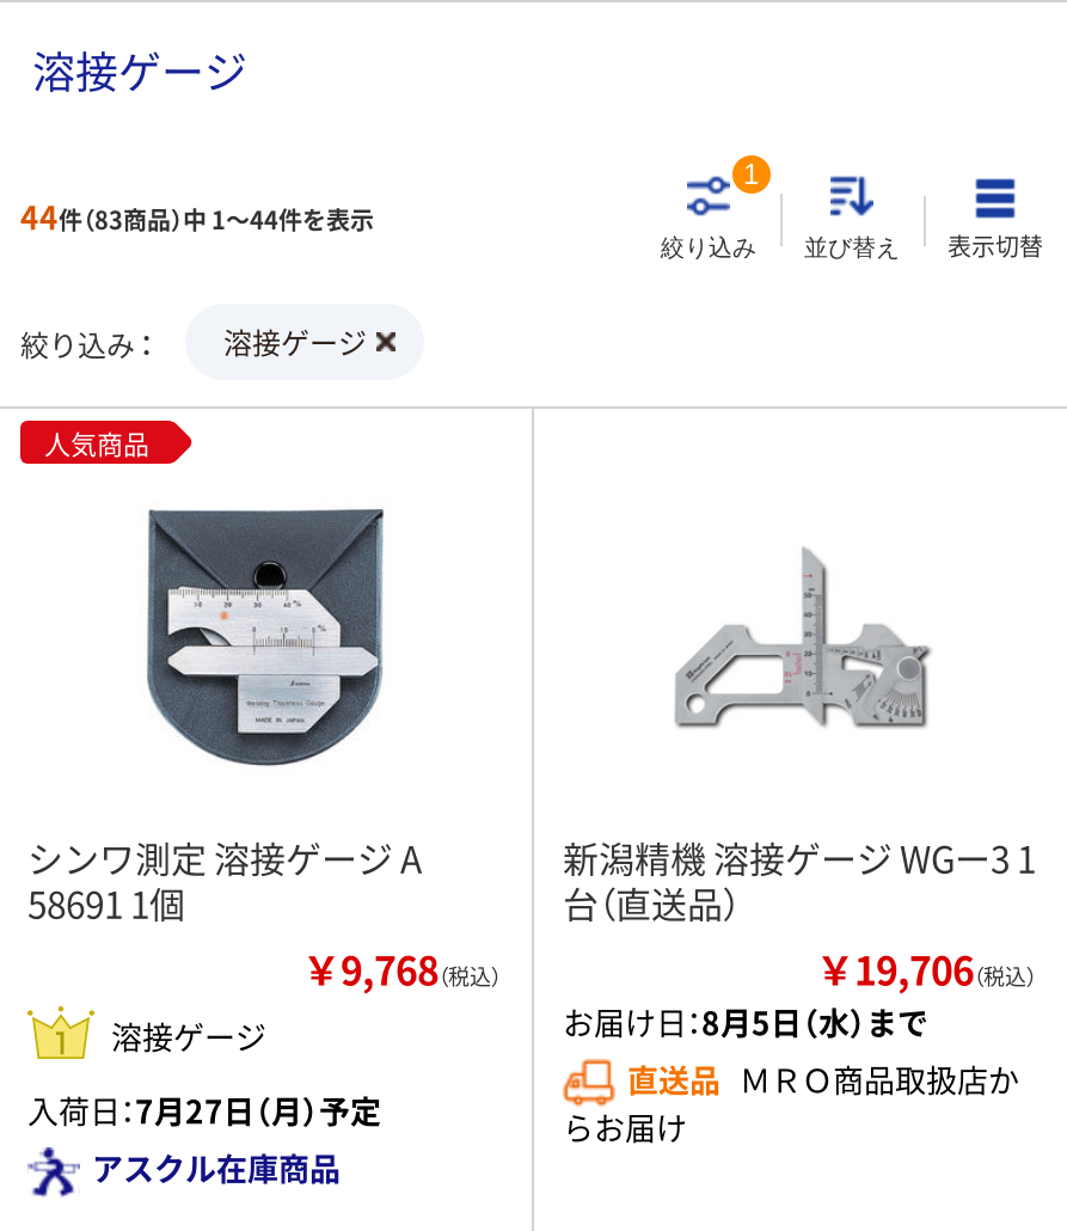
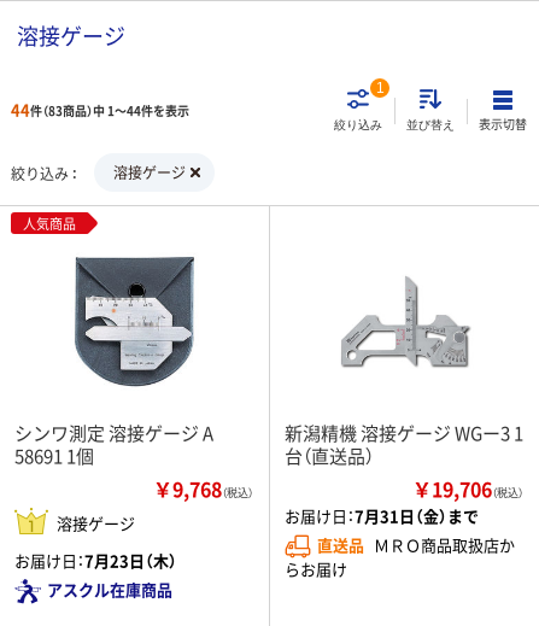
- お届け日：8月5日（水）まで
+ お届け日：7月31日（金）まで

- 入荷日：7月27日（月）予定
+ お届け日：7月23日（木）
